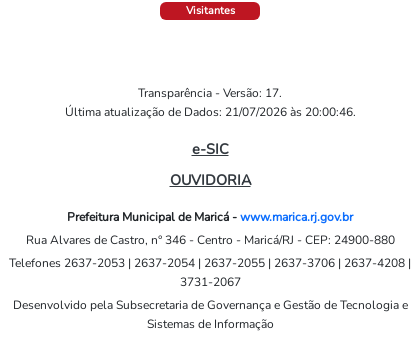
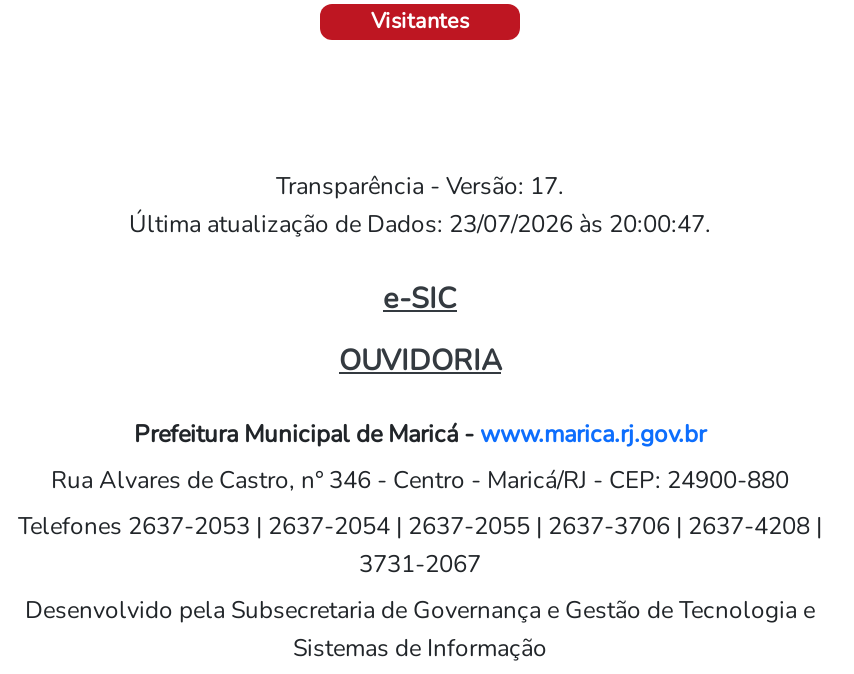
- Última atualização de Dados: 21/07/2026 às 20:00:46.
+ Última atualização de Dados: 23/07/2026 às 20:00:47.
